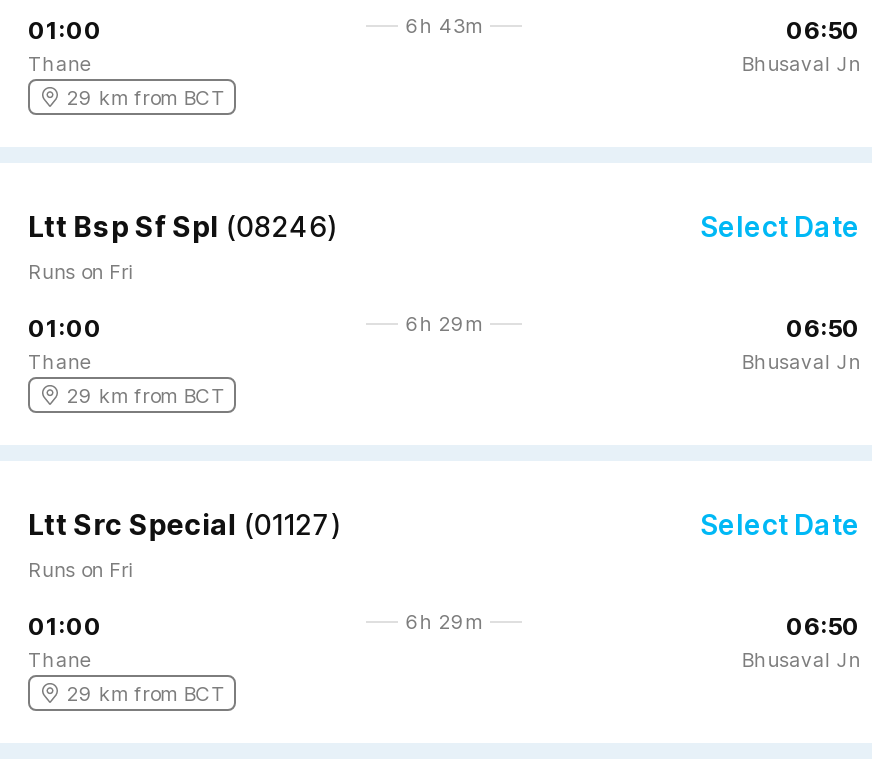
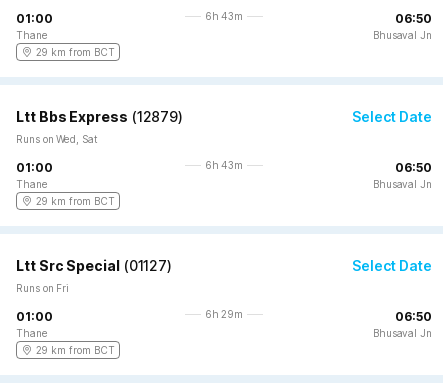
- Ltt Bsp Sf Spl (08246)
+ Ltt Bbs Express (12879)

- Runs on Fri
+ Runs on Wed, Sat

- 6h 29m
+ 6h 43m
